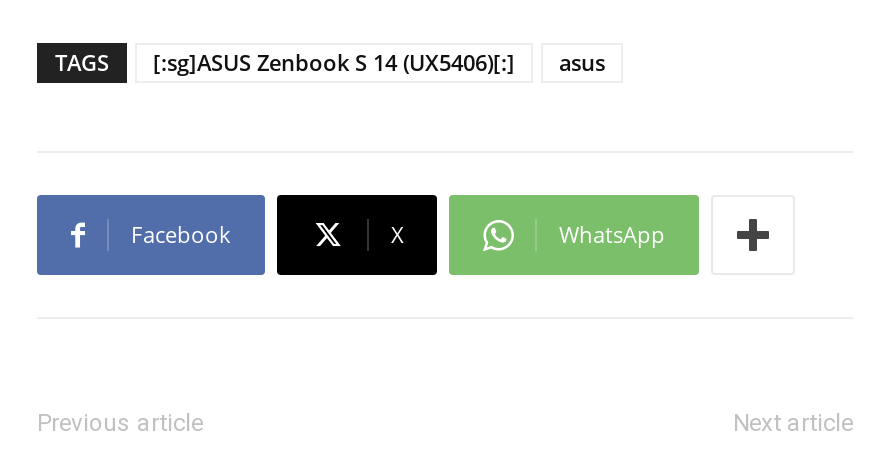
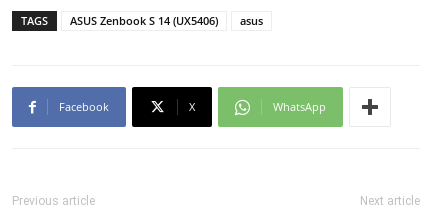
- [:sg]ASUS Zenbook S 14 (UX5406)[:]
+ ASUS Zenbook S 14 (UX5406)
